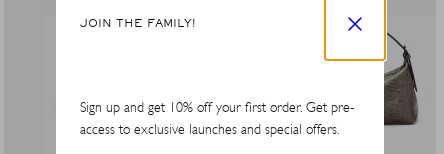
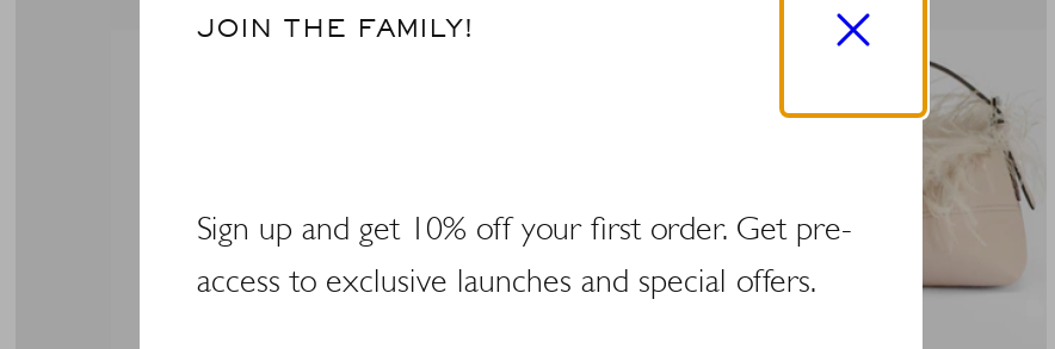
- [image]
+ [image]
